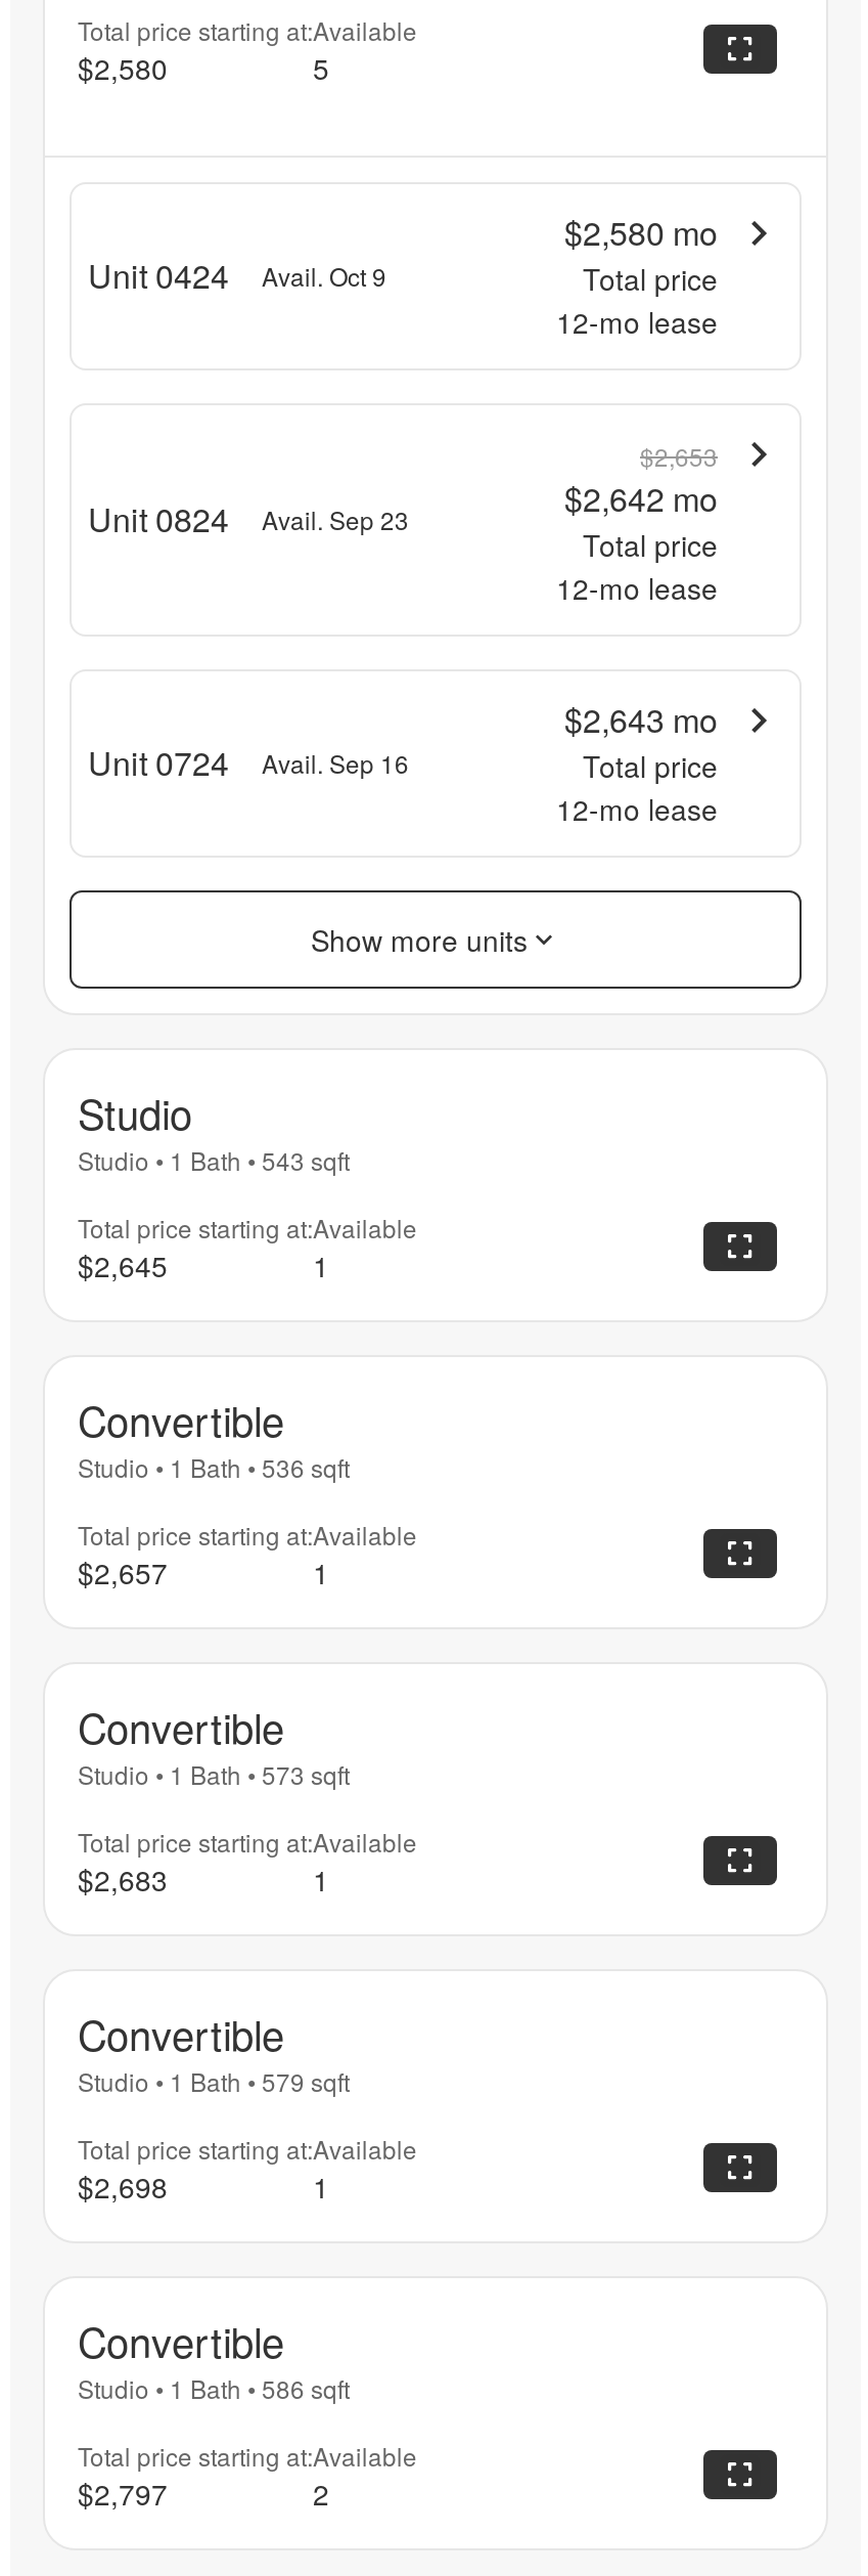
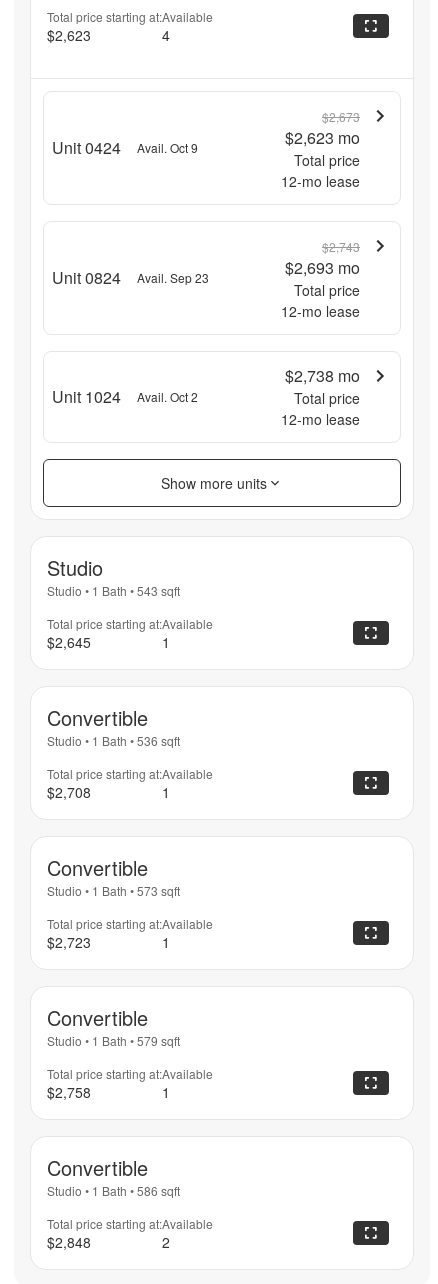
- $2,580
+ $2,623

- 5
+ 4

- $2,580 mo
+ $2,673
+ $2,623 mo

- $2,653
+ $2,743

- $2,642 mo
+ $2,693 mo

- $2,643 mo
+ $2,738 mo

- Unit 0724
+ Unit 1024

- Avail. Sep 16
+ Avail. Oct 2

- $2,657
+ $2,708

- $2,683
+ $2,723

- $2,698
+ $2,758

- $2,797
+ $2,848
